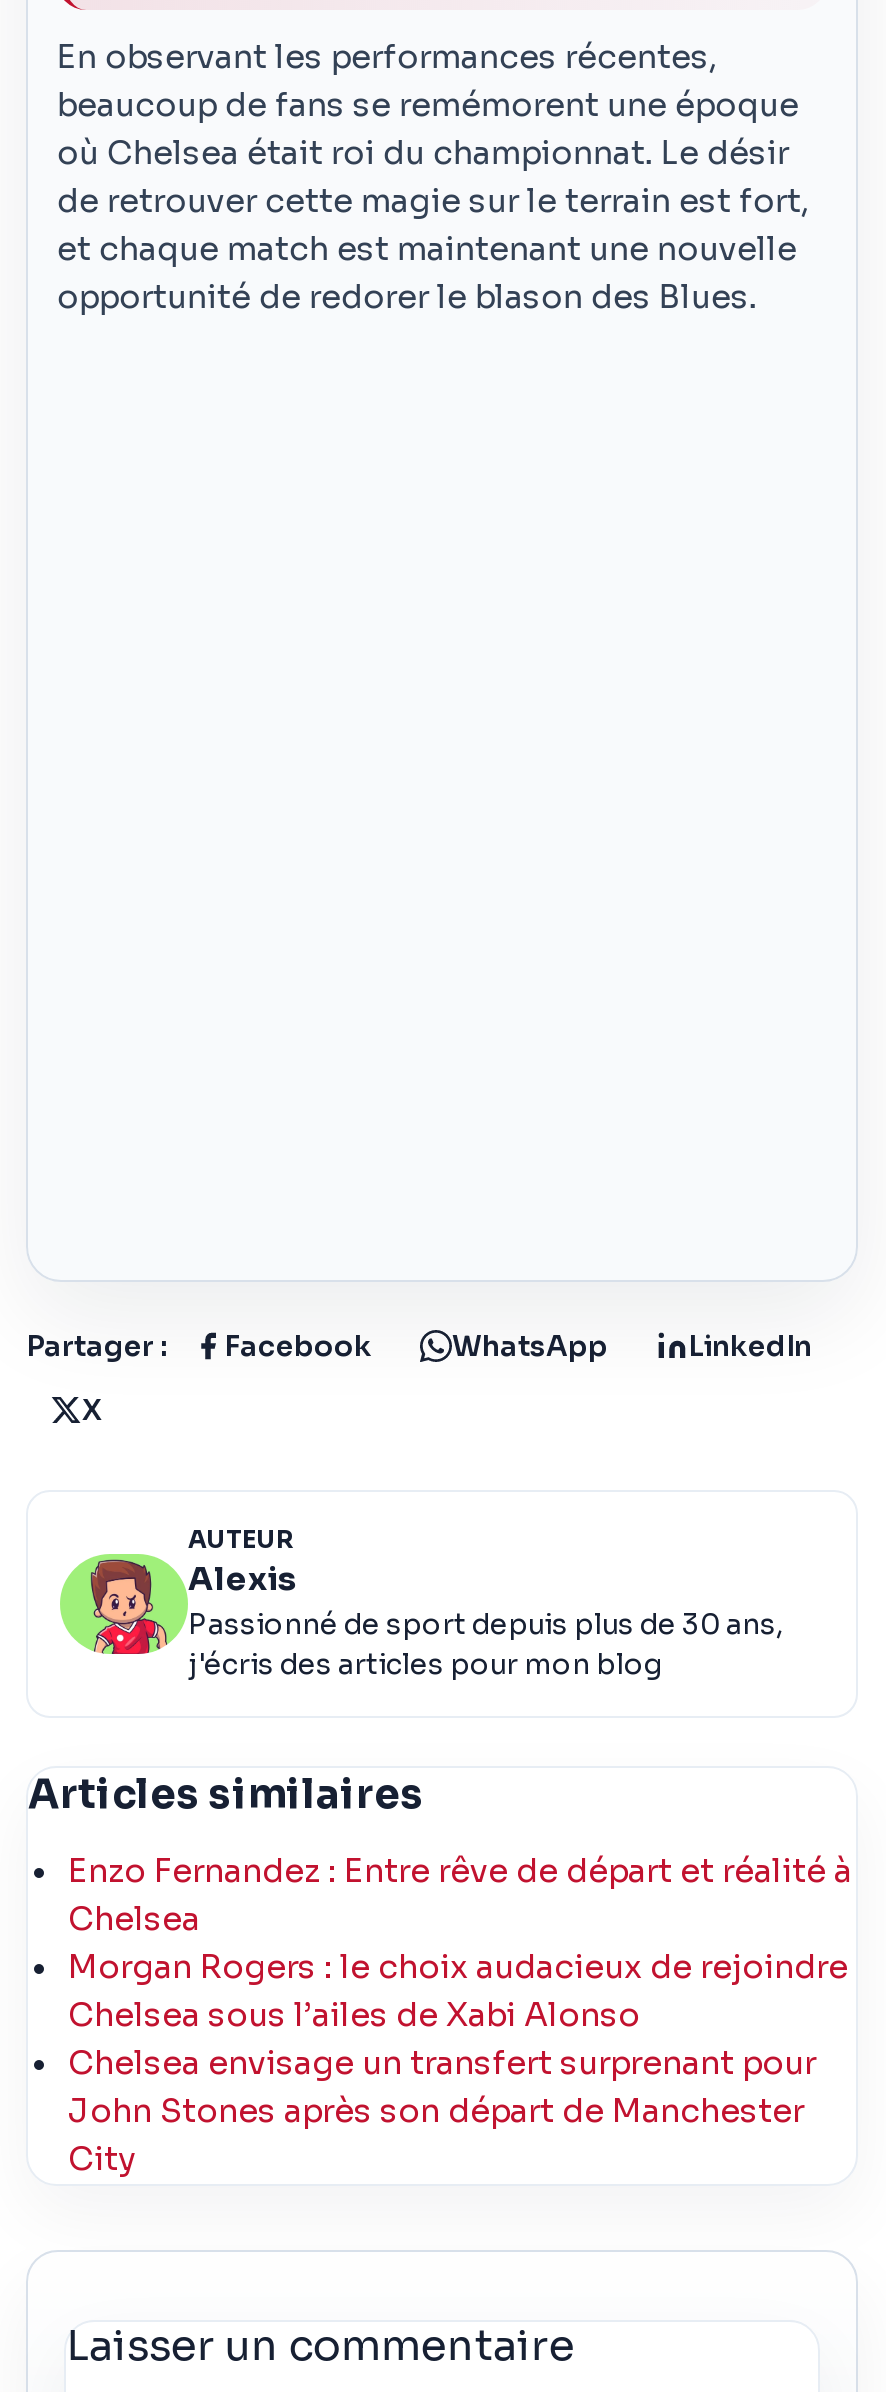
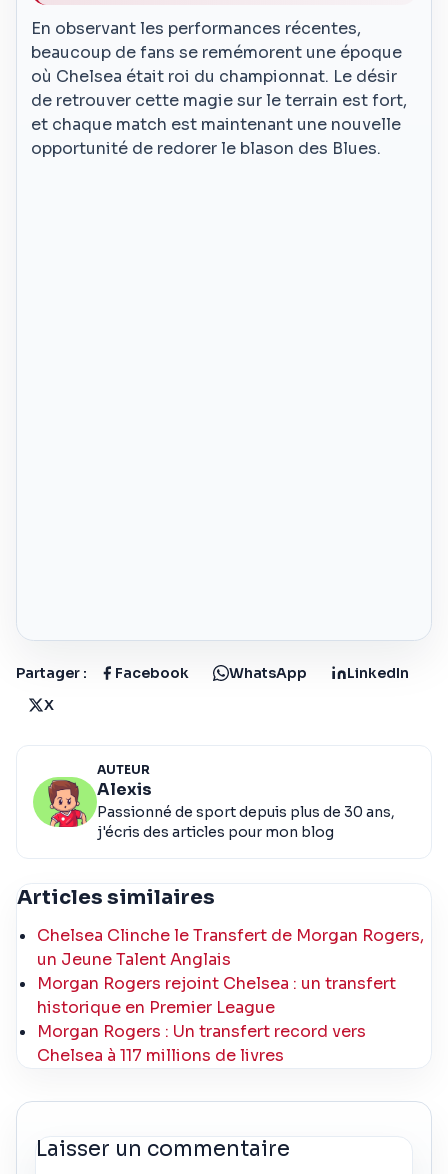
- Enzo Fernandez : Entre rêve de départ et réalité à
- Chelsea
- Morgan Rogers : le choix audacieux de rejoindre
- Chelsea sous l’ailes de Xabi Alonso
- Chelsea envisage un transfert surprenant pour
- John Stones après son départ de Manchester
- City
+ Chelsea Clinche le Transfert de Morgan Rogers,
+ un Jeune Talent Anglais
+ Morgan Rogers rejoint Chelsea : un transfert
+ historique en Premier League
+ Morgan Rogers : Un transfert record vers
+ Chelsea à 117 millions de livres
